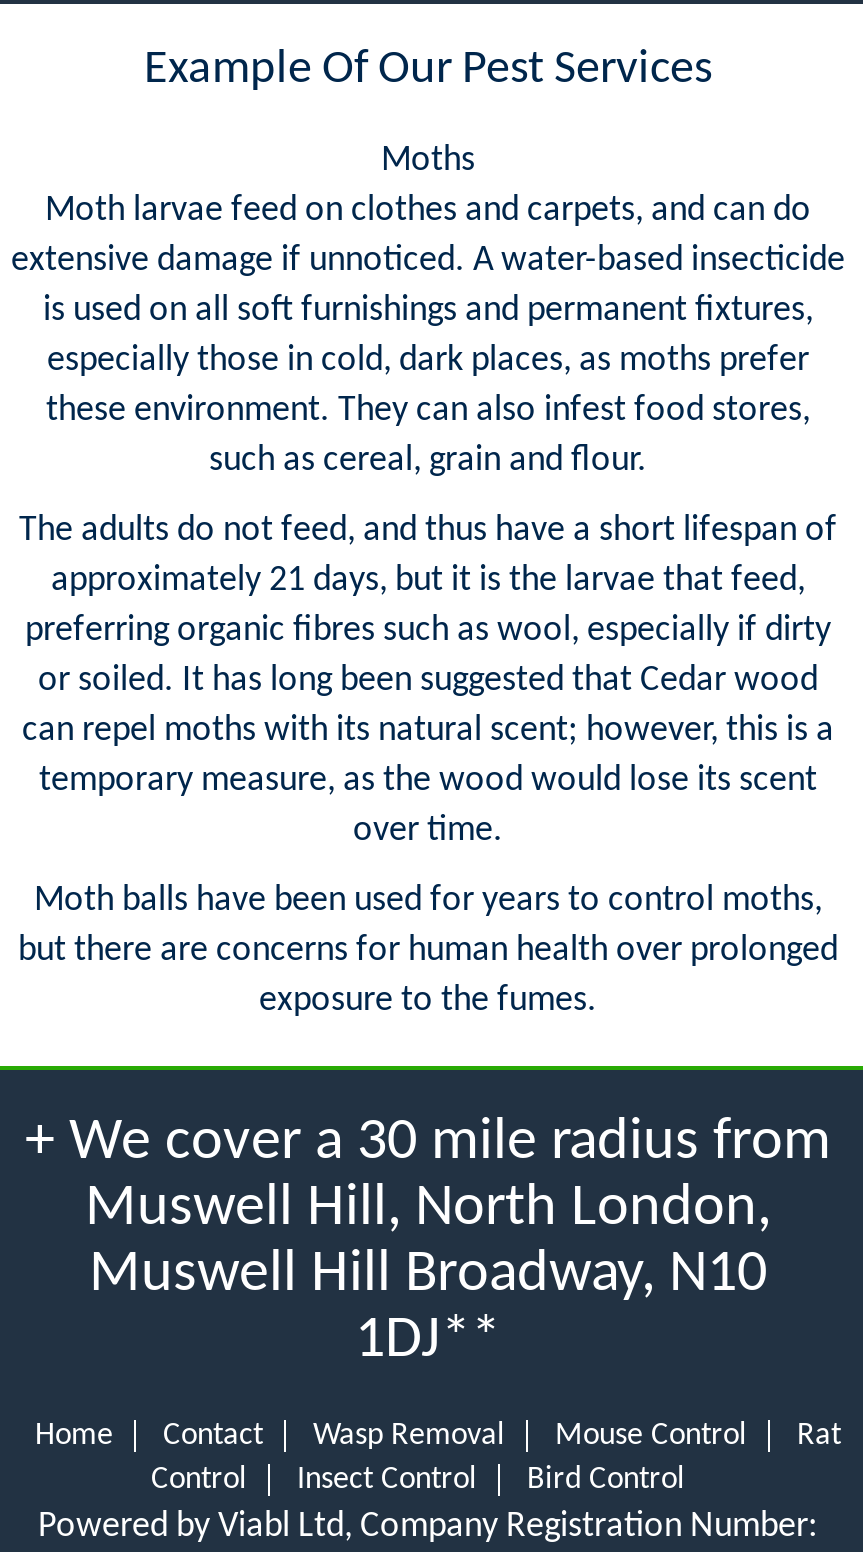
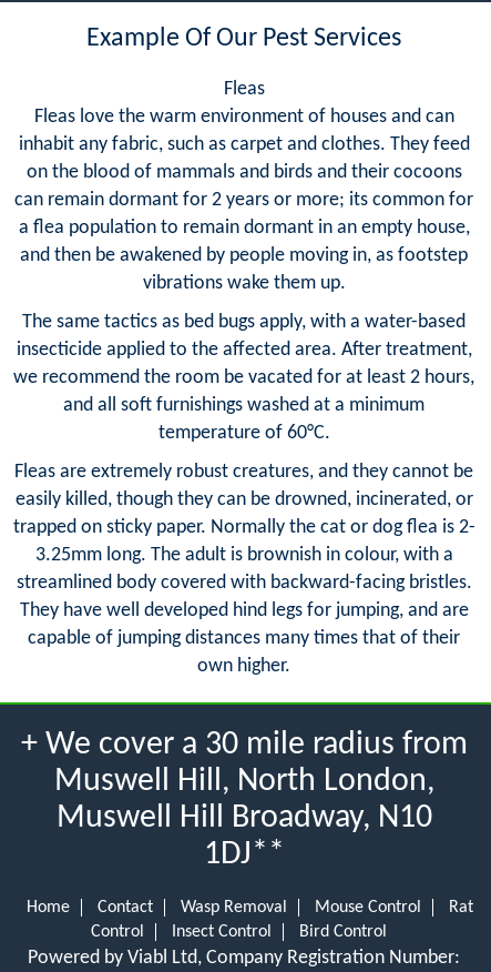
- Moths
- Moth larvae feed on clothes and carpets, and can do
- extensive damage if unnoticed. A water-based insecticide
- is used on all soft furnishings and permanent fixtures,
- especially those in cold, dark places, as moths prefer
- these environment. They can also infest food stores,
- such as cereal, grain and flour.
+ Fleas
+ Fleas love the warm environment of houses and can
+ inhabit any fabric, such as carpet and clothes. They feed
+ on the blood of mammals and birds and their cocoons
+ can remain dormant for 2 years or more; its common for
+ a flea population to remain dormant in an empty house,
+ and then be awakened by people moving in, as footstep
+ vibrations wake them up.

- The adults do not feed, and thus have a short lifespan of
- approximately 21 days, but it is the larvae that feed,
- preferring organic fibres such as wool, especially if dirty
- or soiled. It has long been suggested that Cedar wood
- can repel moths with its natural scent; however, this is a
- temporary measure, as the wood would lose its scent
- over time.
+ The same tactics as bed bugs apply, with a water-based
+ insecticide applied to the affected area. After treatment,
+ we recommend the room be vacated for at least 2 hours,
+ and all soft furnishings washed at a minimum
+ temperature of 60°C.

- Moth balls have been used for years to control moths,
- but there are concerns for human health over prolonged
- exposure to the fumes.
+ Fleas are extremely robust creatures, and they cannot be
+ easily killed, though they can be drowned, incinerated, or
+ trapped on sticky paper. Normally the cat or dog flea is 2-
+ 3.25mm long. The adult is brownish in colour, with a
+ streamlined body covered with backward-facing bristles.
+ They have well developed hind legs for jumping, and are
+ capable of jumping distances many times that of their
+ own higher.
